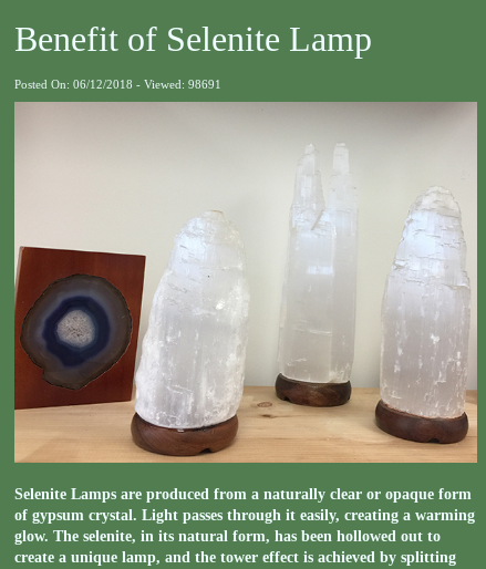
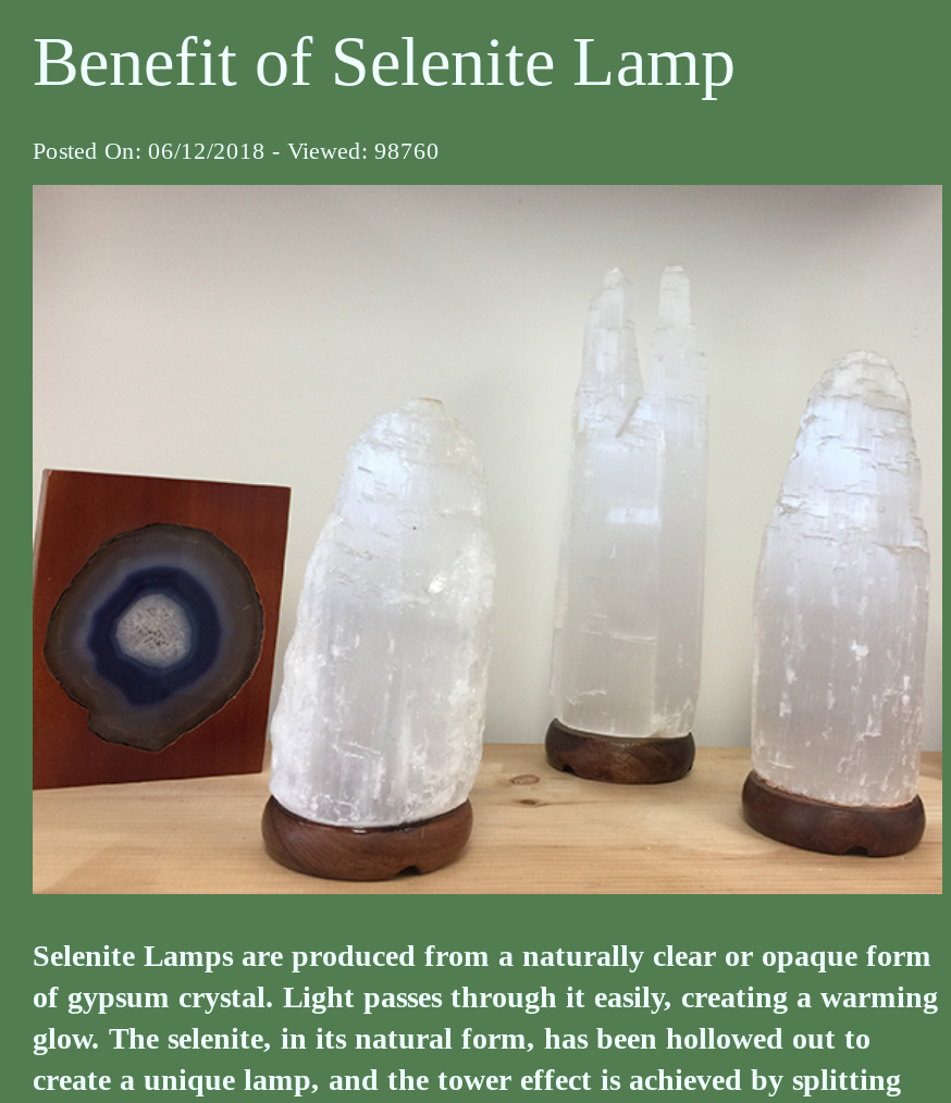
- Posted On: 06/12/2018 - Viewed: 98691
+ Posted On: 06/12/2018 - Viewed: 98760
